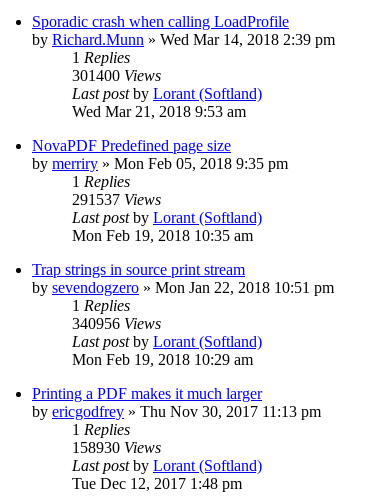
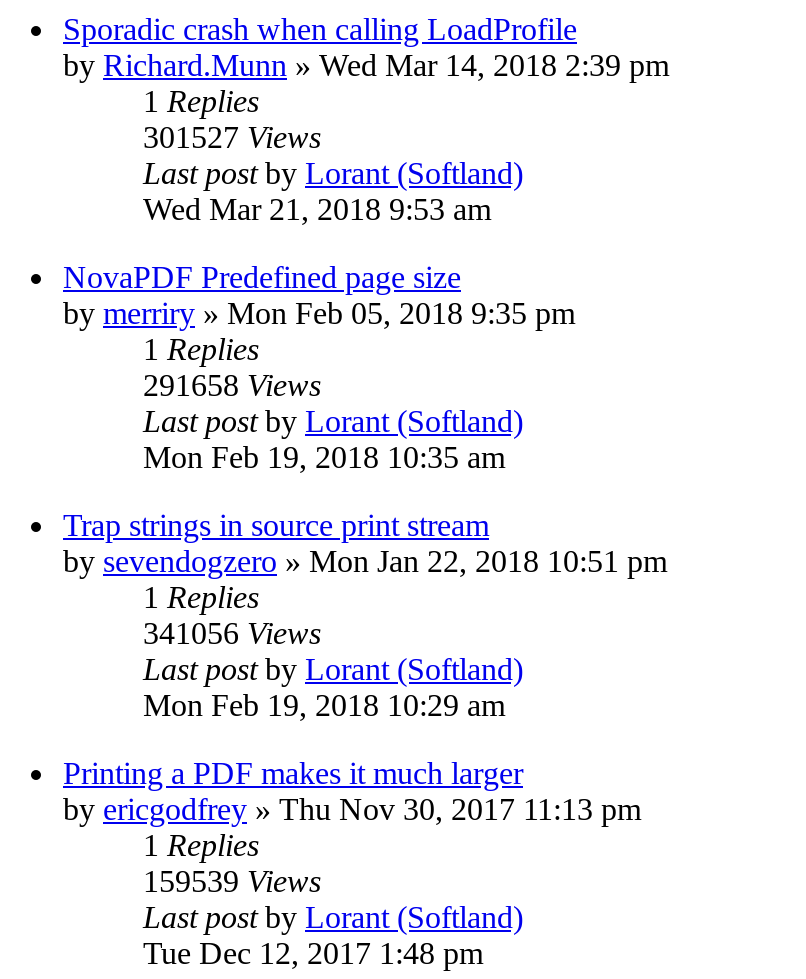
- 301400 Views
+ 301527 Views

- 291537 Views
+ 291658 Views

- 340956 Views
+ 341056 Views

- 158930 Views
+ 159539 Views
